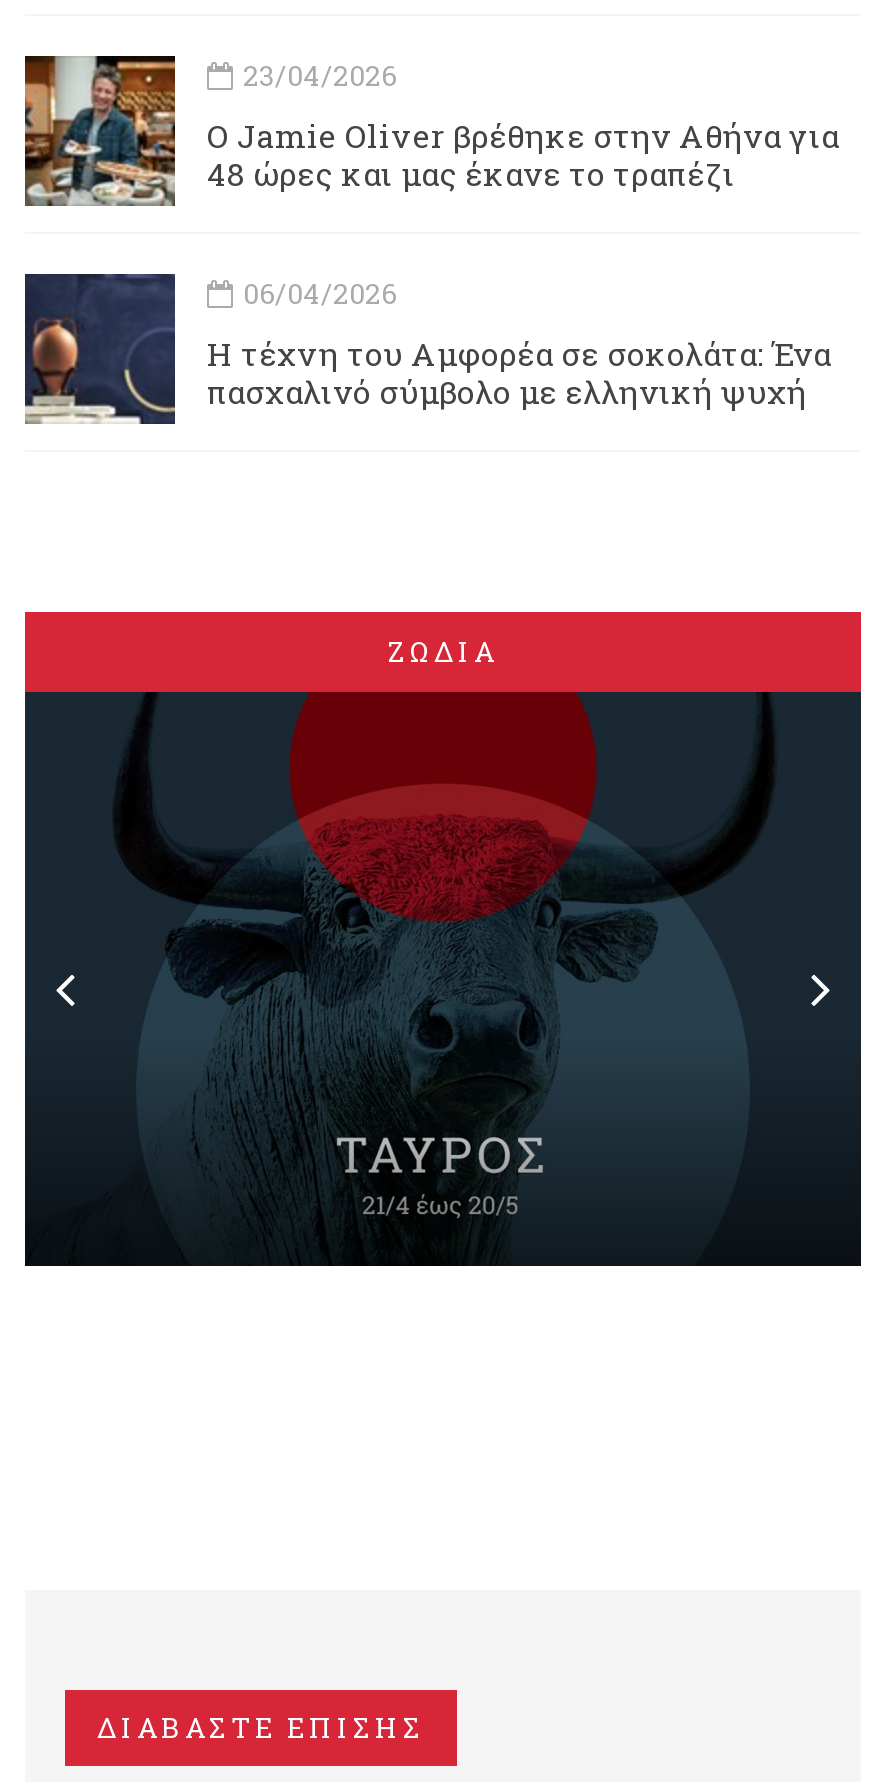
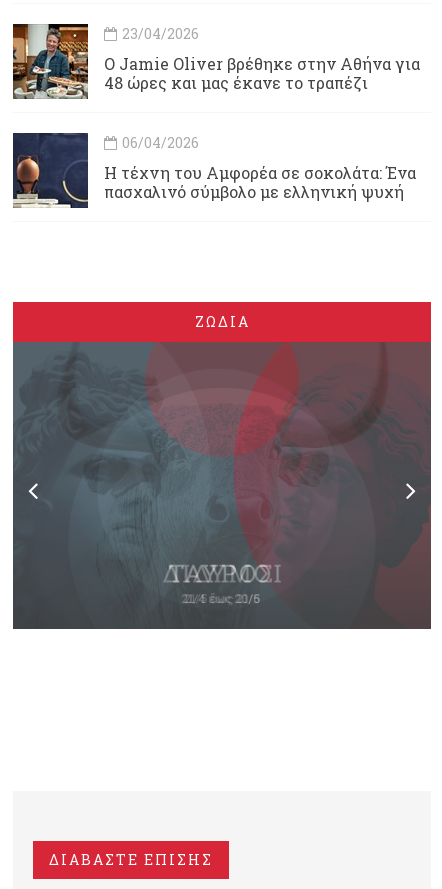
- [image]
+ [image]
